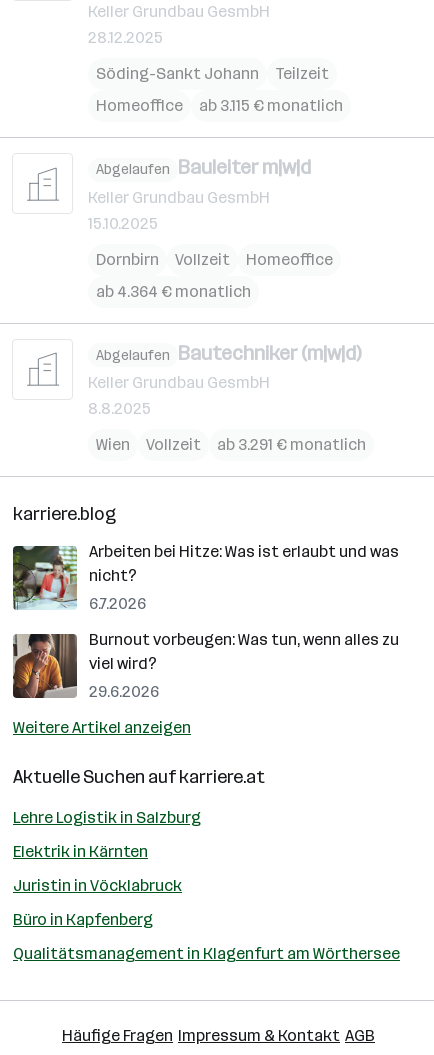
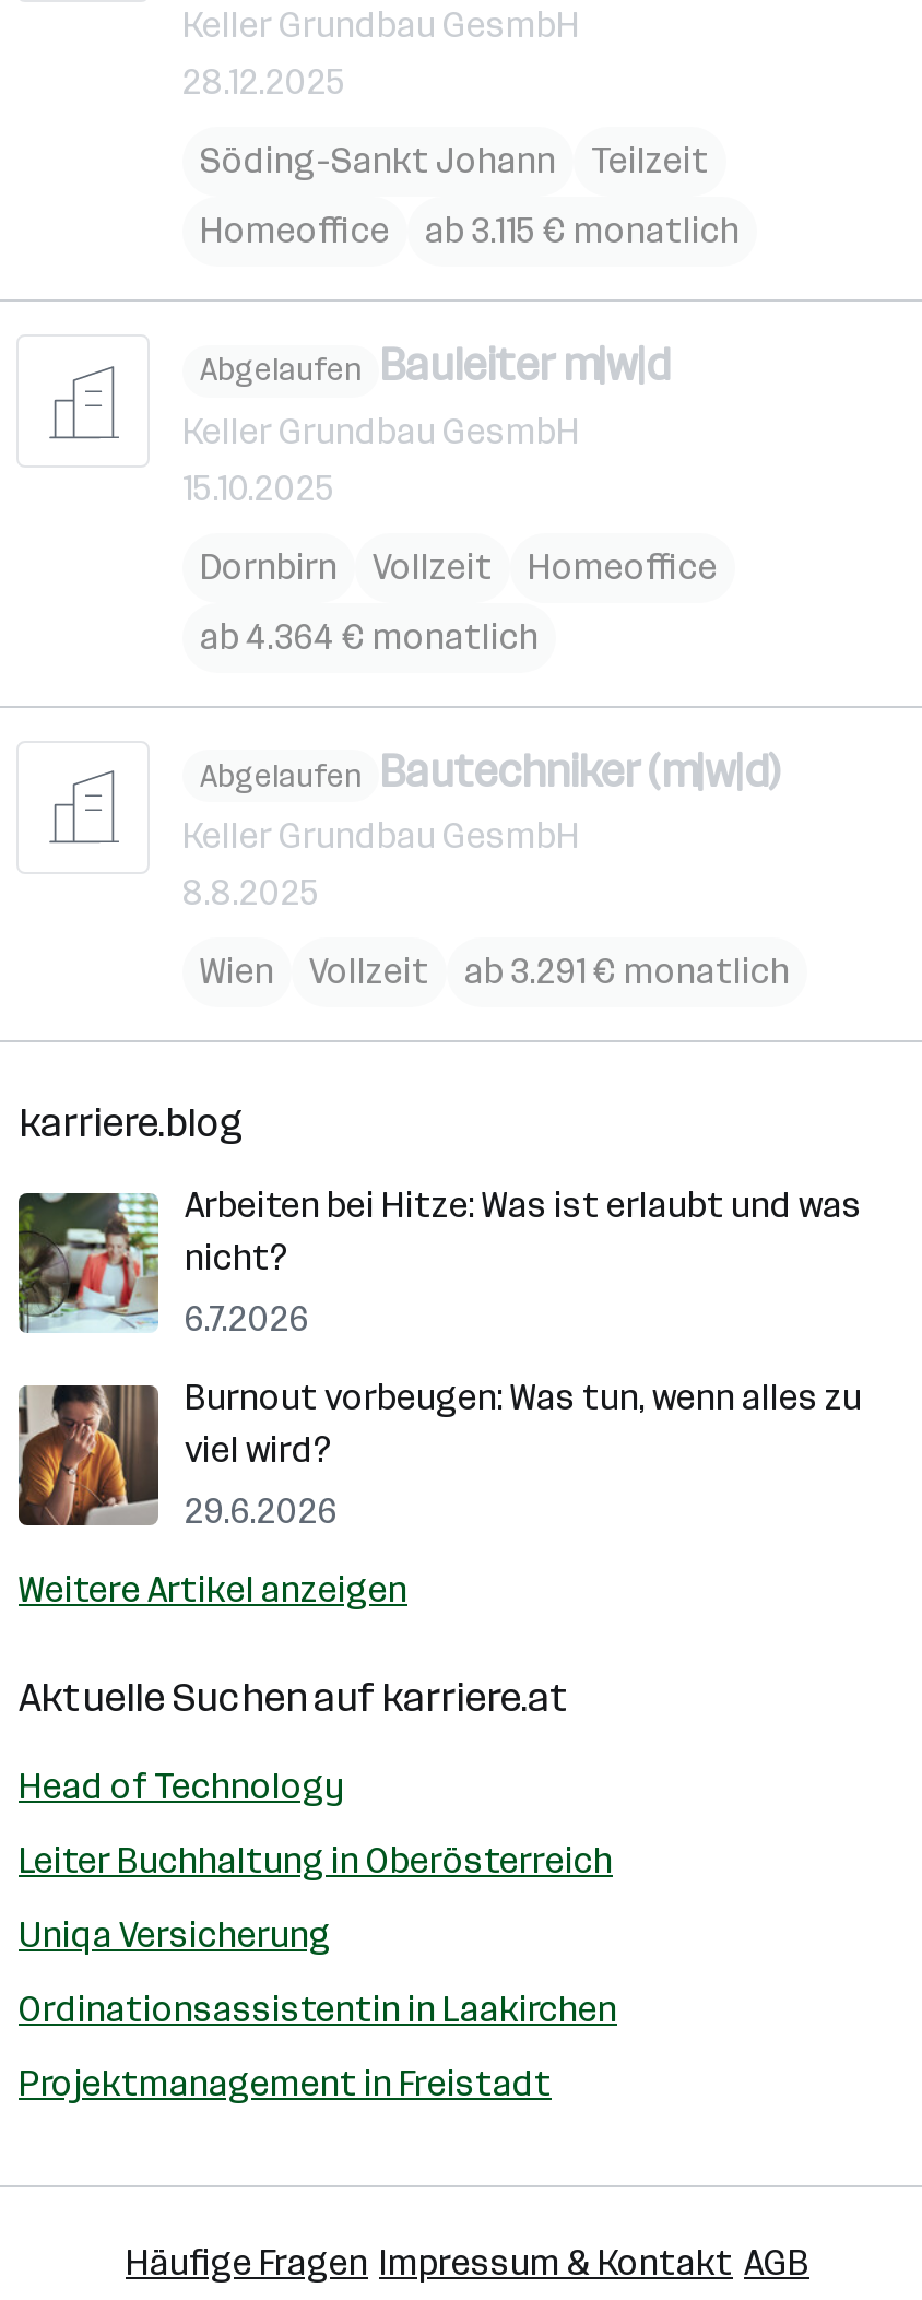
- Lehre Logistik in Salzburg
+ Head of Technology

- Elektrik in Kärnten
+ Leiter Buchhaltung in Oberösterreich

- Juristin in Vöcklabruck
+ Uniqa Versicherung

- Büro in Kapfenberg
+ Ordinationsassistentin in Laakirchen

- Qualitätsmanagement in Klagenfurt am Wörthersee
+ Projektmanagement in Freistadt
